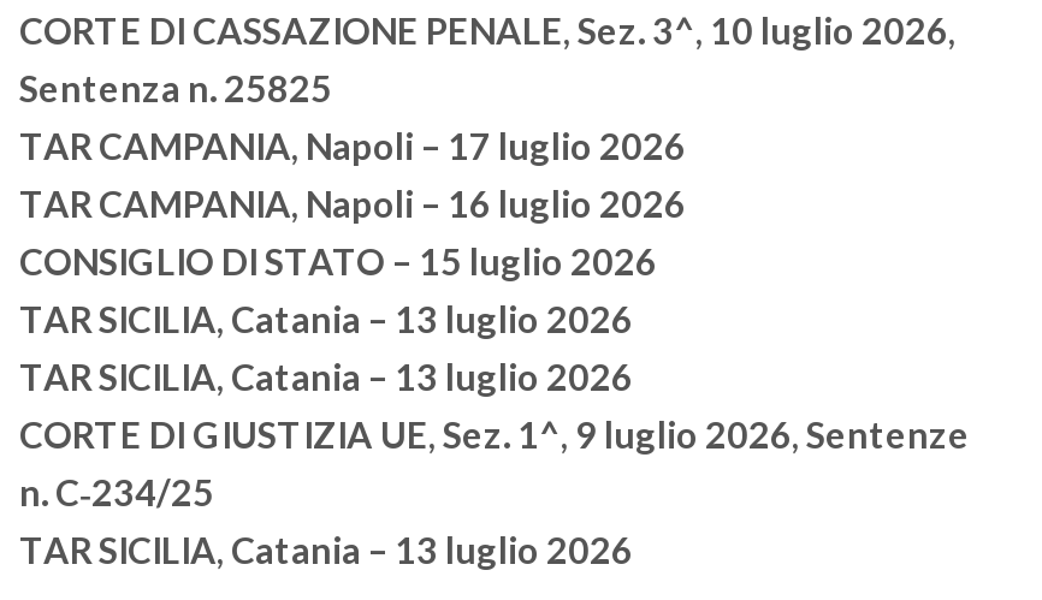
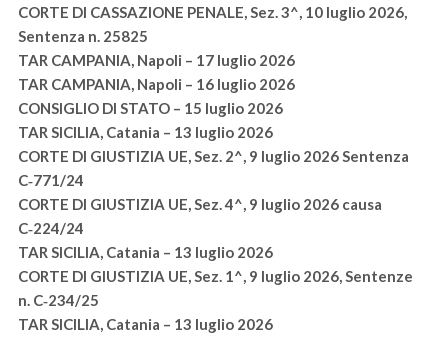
+ CORTE DI GIUSTIZIA UE, Sez. 2^, 9 luglio 2026 Sentenza
+ C‑771/24
+ CORTE DI GIUSTIZIA UE, Sez. 4^, 9 luglio 2026 causa
+ C‑224/24
